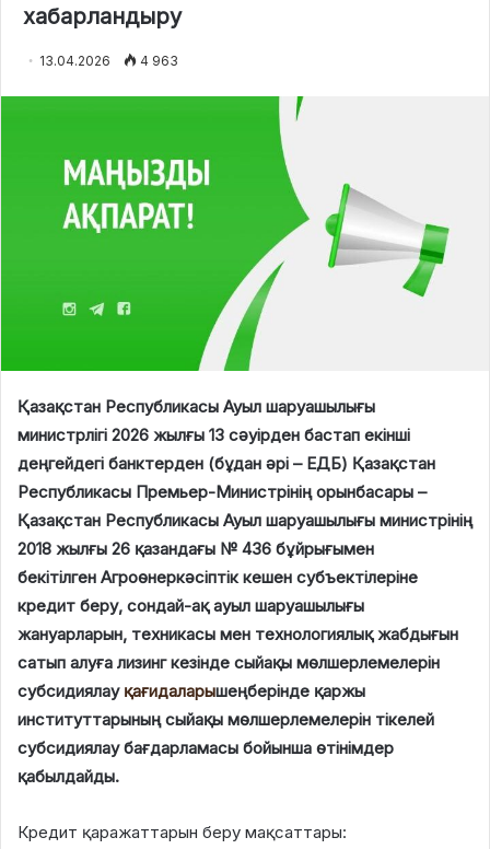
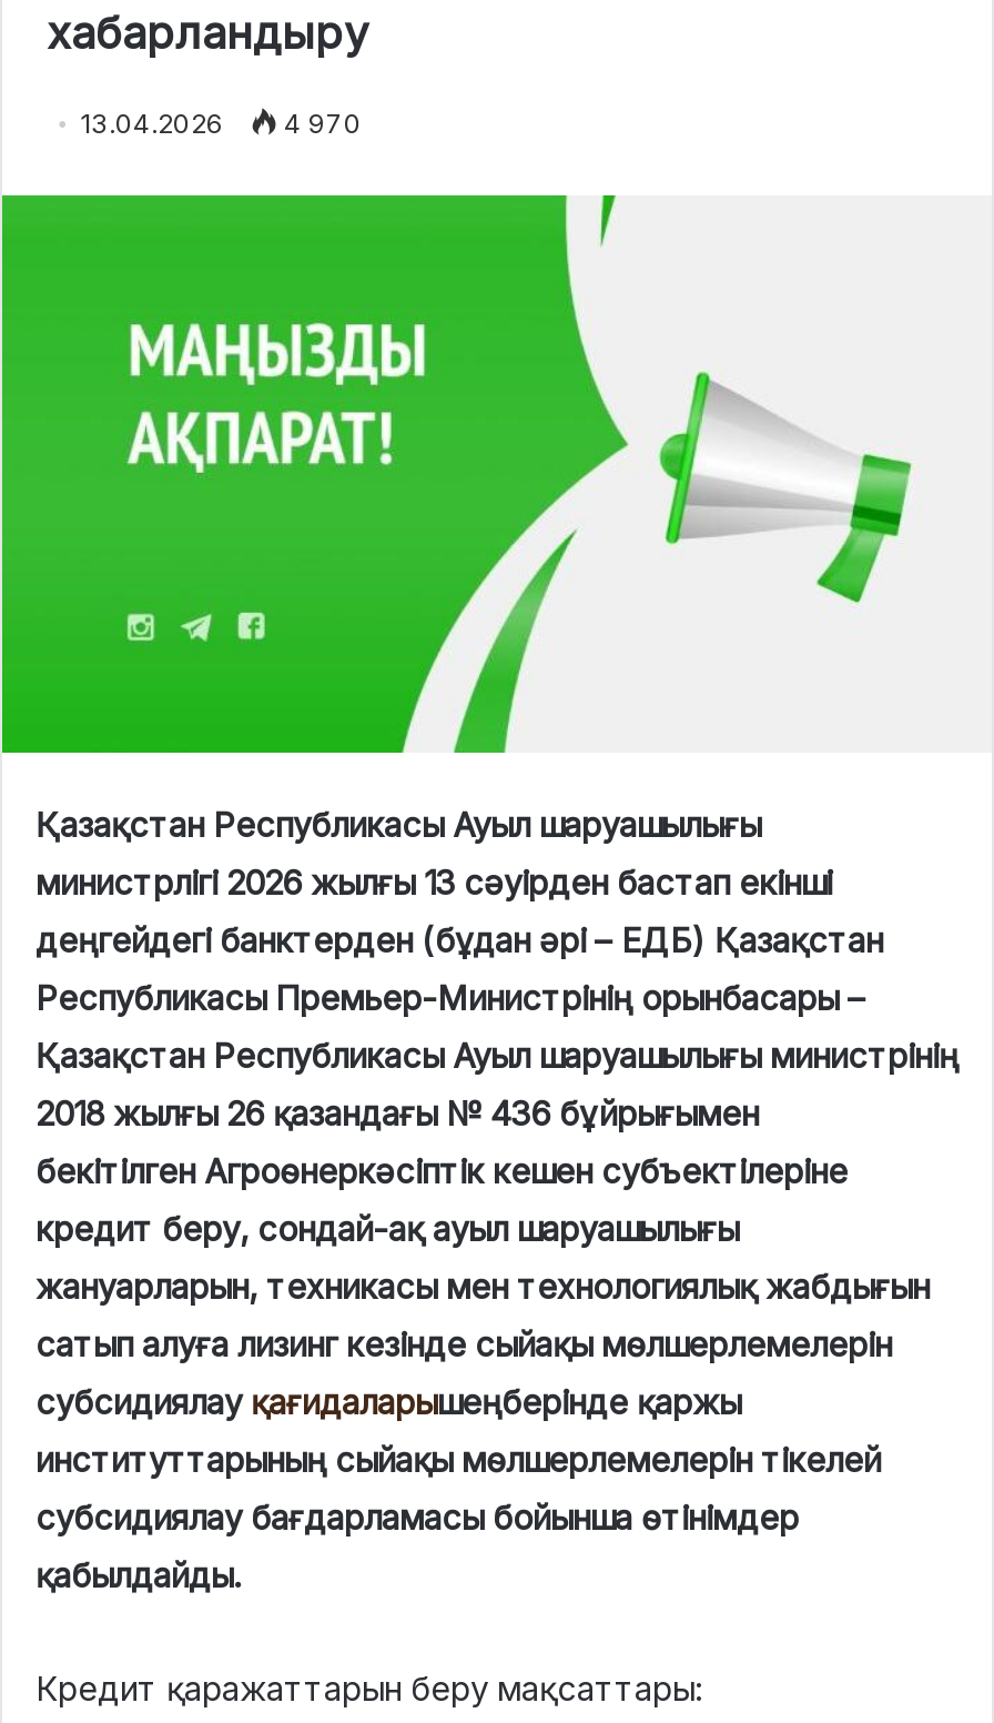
- 13.04.2026 4 963
+ 13.04.2026 4 970
